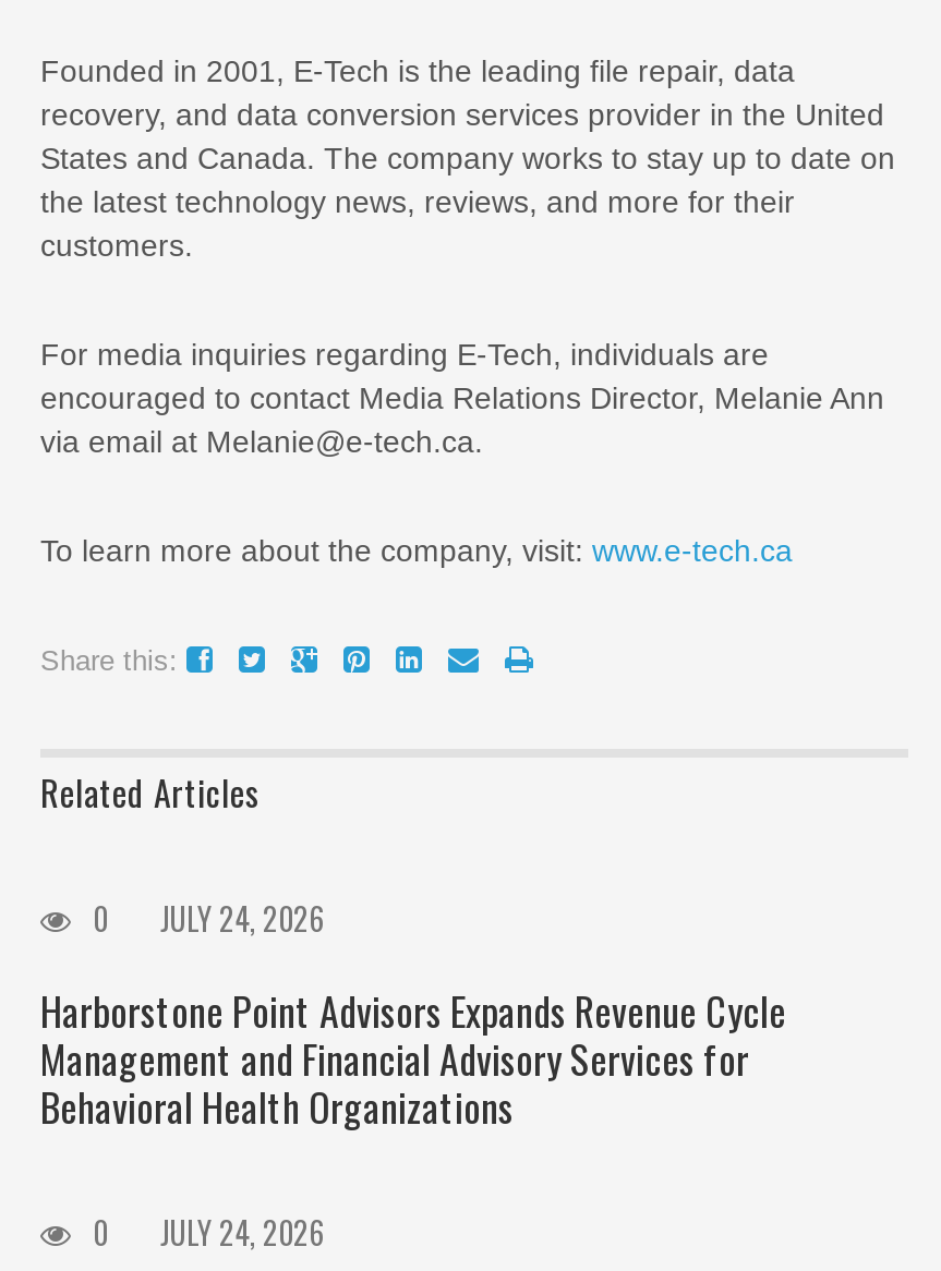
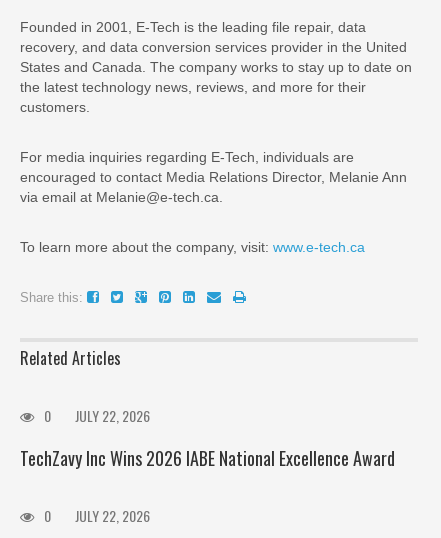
- 0 JULY 24, 2026
+ 0 JULY 22, 2026

- Harborstone Point Advisors Expands Revenue Cycle
- Management and Financial Advisory Services for
- Behavioral Health Organizations
+ TechZavy Inc Wins 2026 IABE National Excellence Award

- 0 JULY 24, 2026
+ 0 JULY 22, 2026
